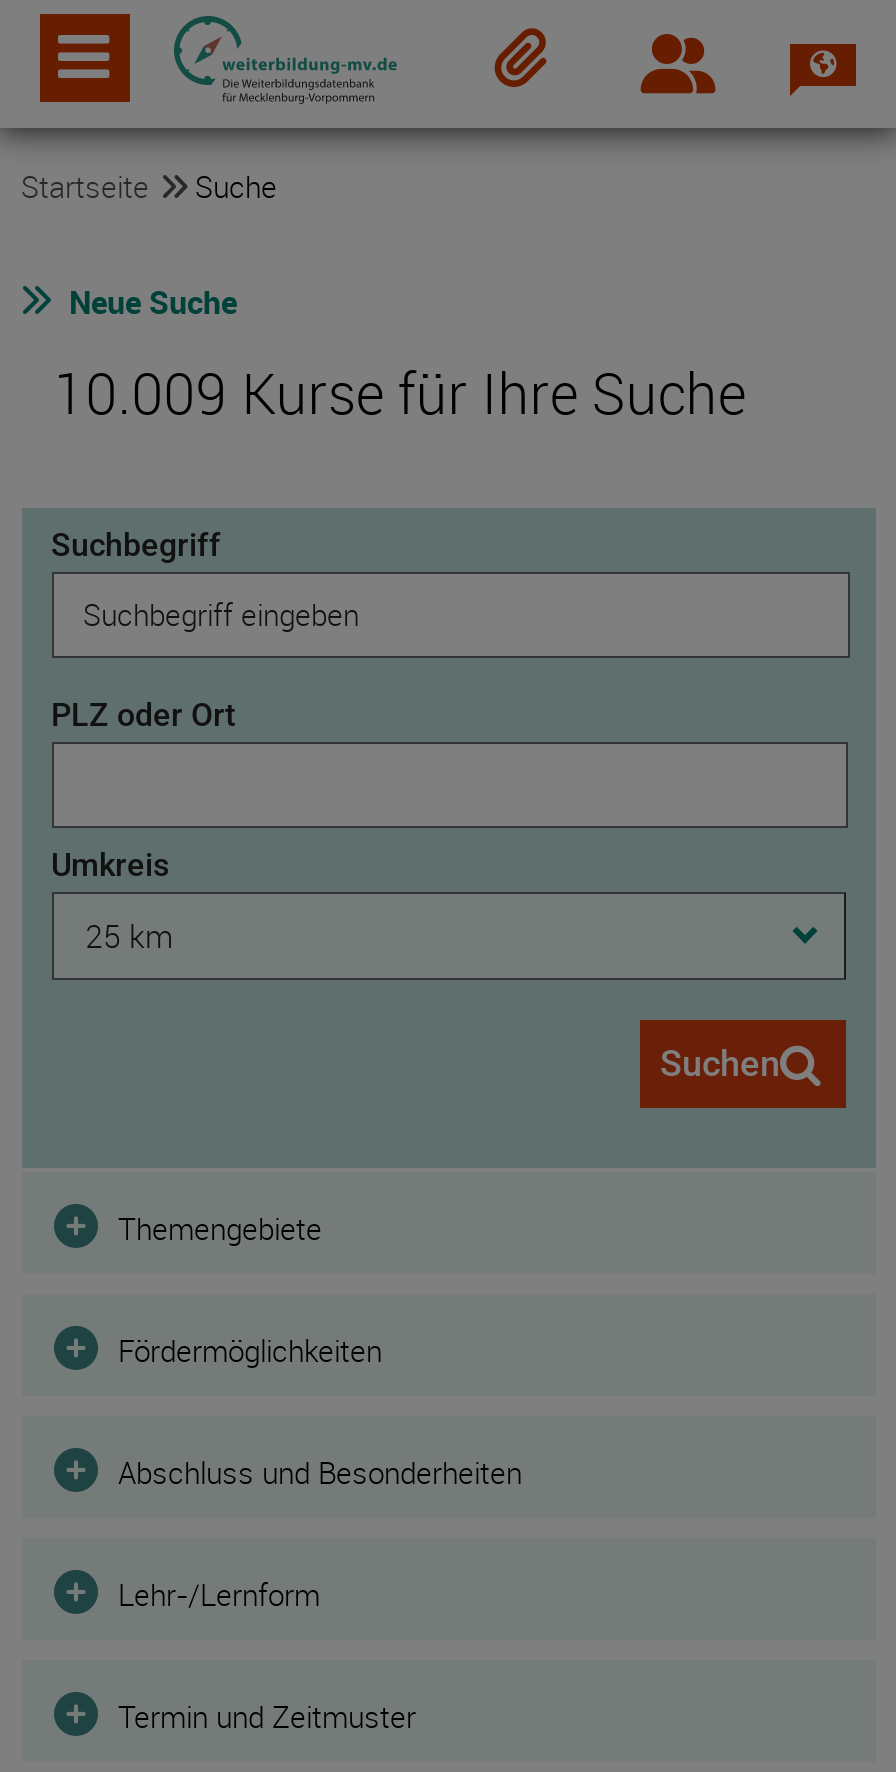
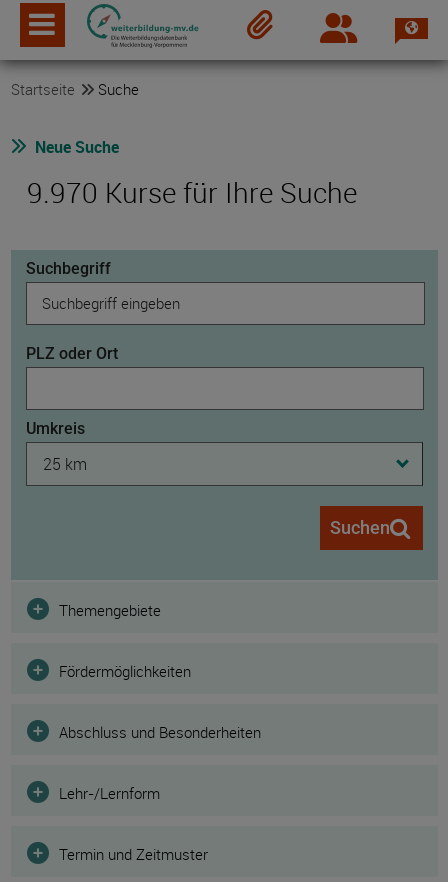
- 10.009 Kurse für Ihre Suche
+ 9.970 Kurse für Ihre Suche
